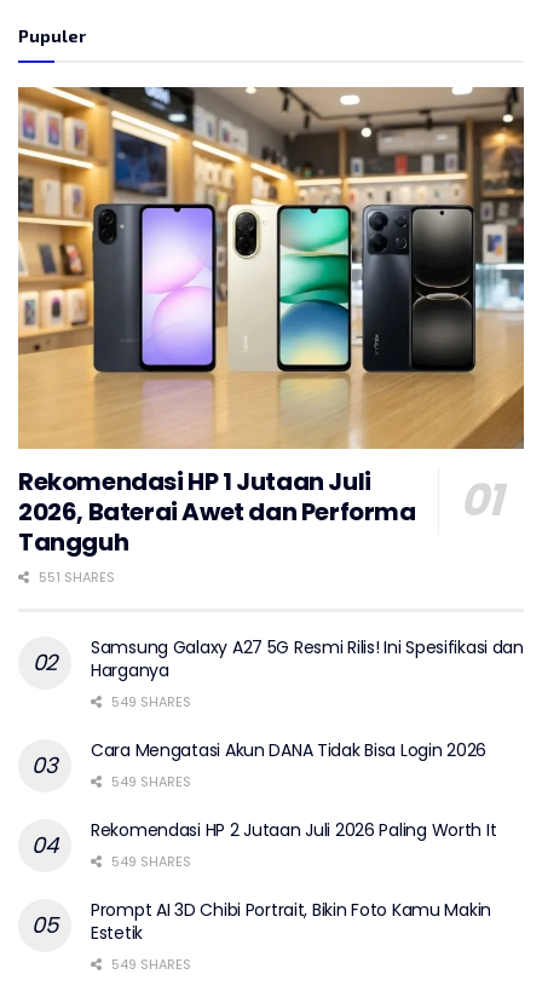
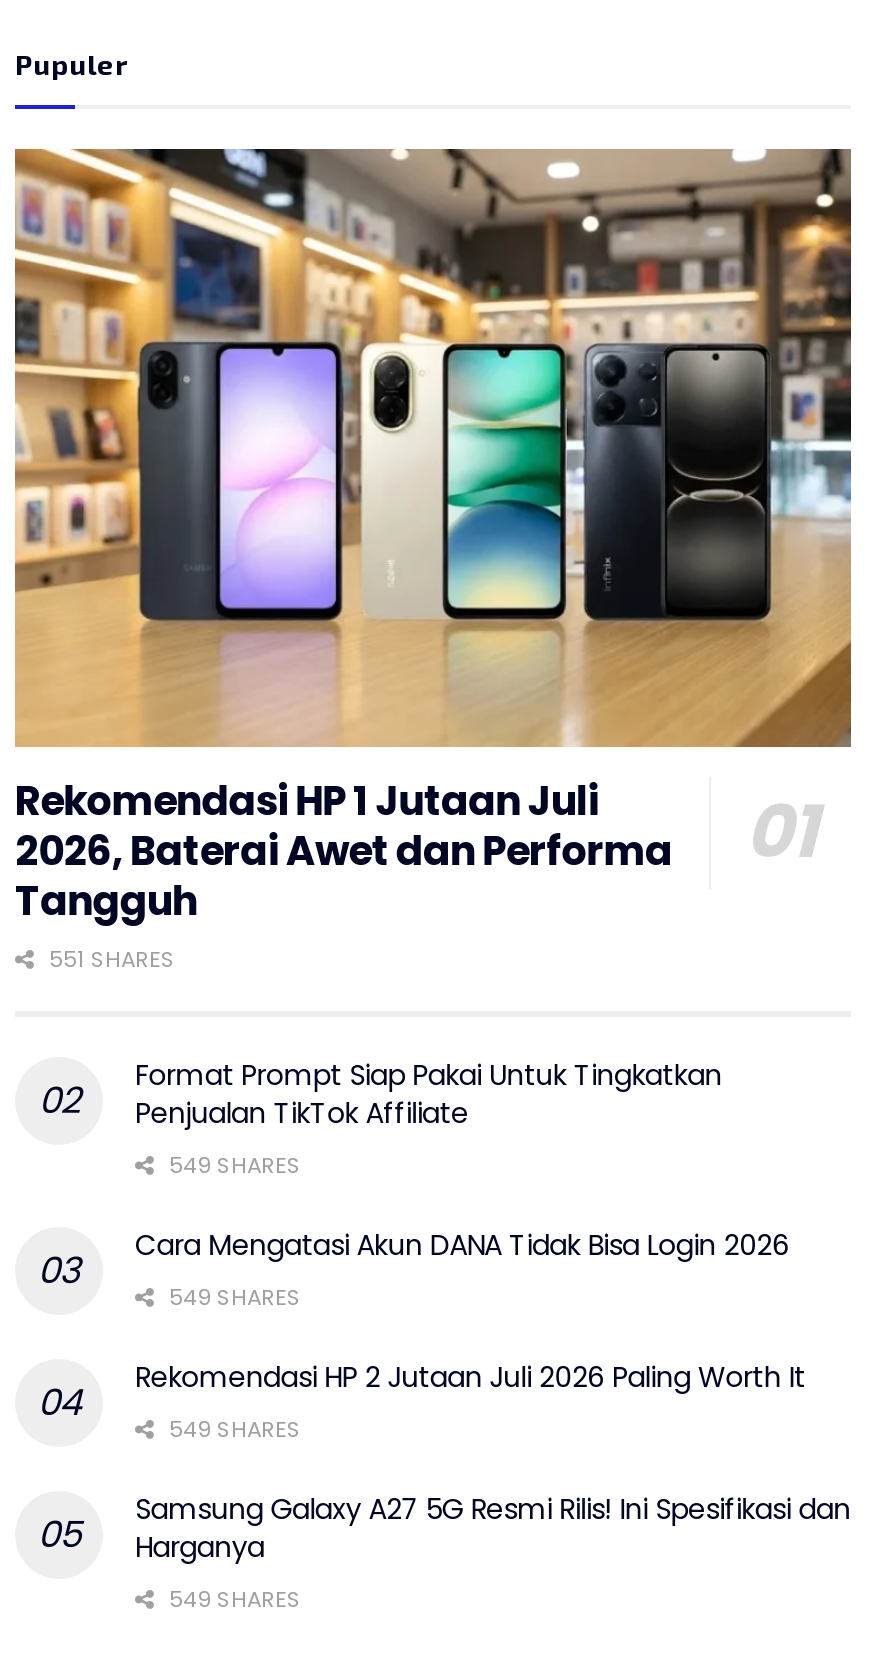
+ Format Prompt Siap Pakai Untuk Tingkatkan
+ Penjualan TikTok Affiliate

moved down: Samsung Galaxy A27 5G Resmi Rilis! Ini Spesifikasi dan | Harganya

- Prompt AI 3D Chibi Portrait, Bikin Foto Kamu Makin
- Estetik
